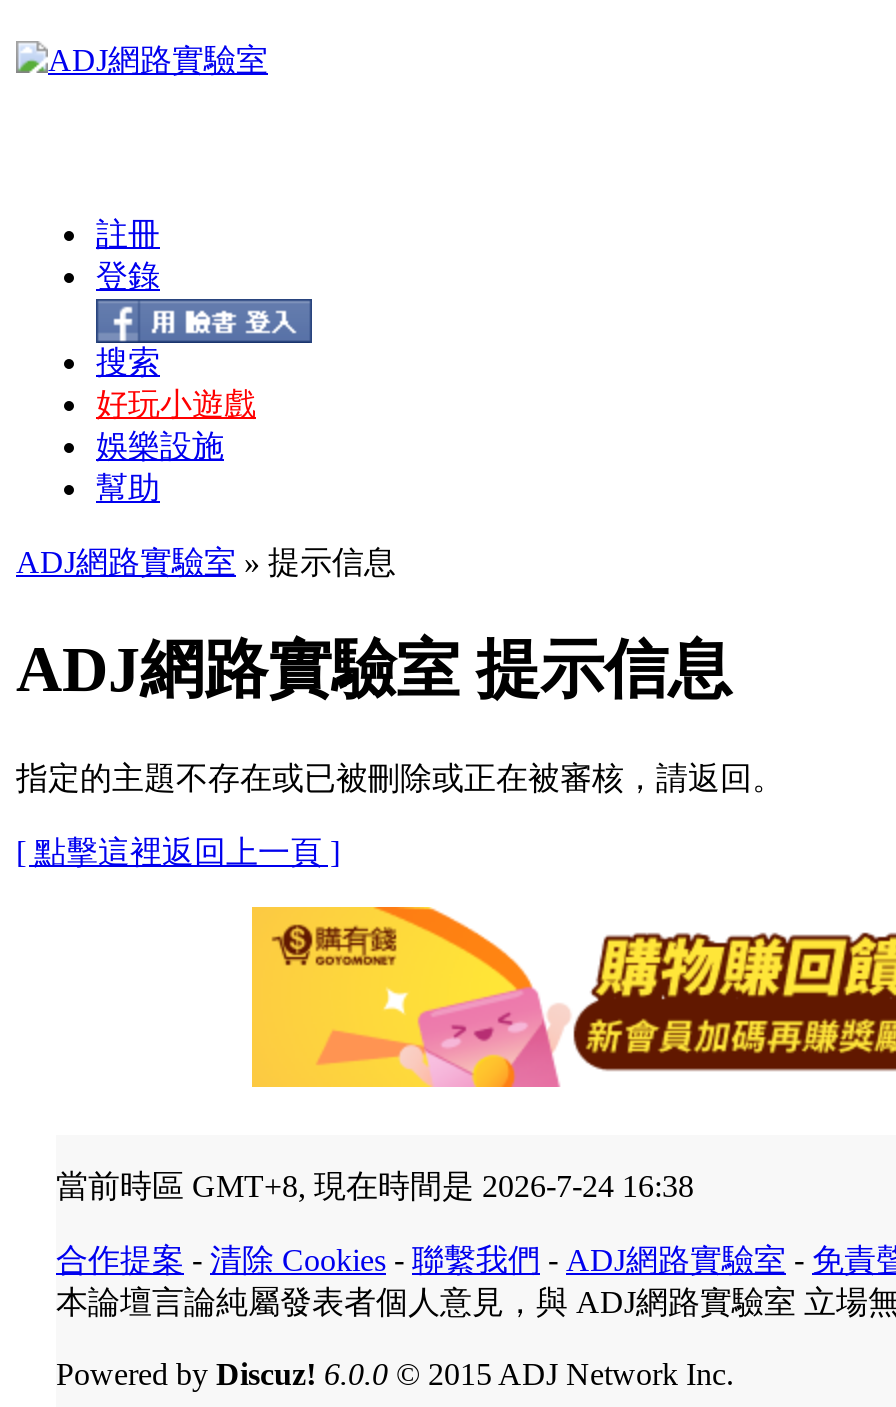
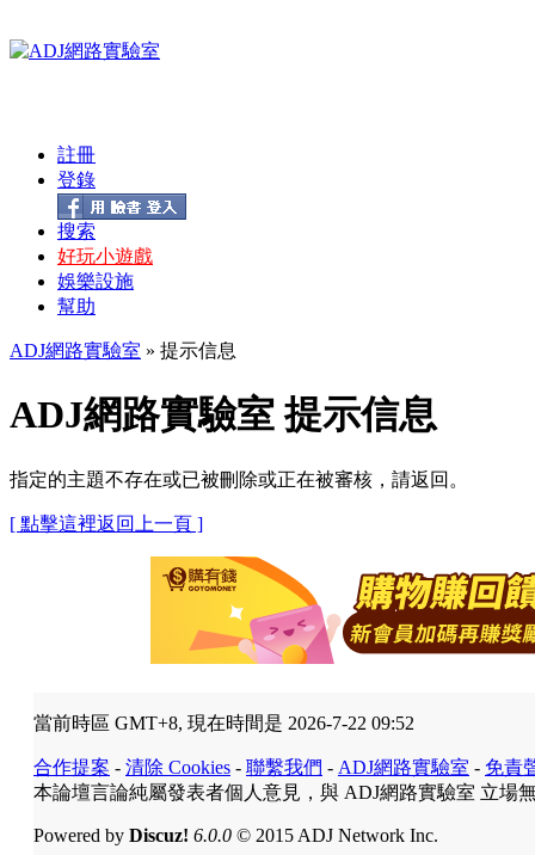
- 當前時區 GMT+8, 現在時間是 2026-7-24 16:38
+ 當前時區 GMT+8, 現在時間是 2026-7-22 09:52
